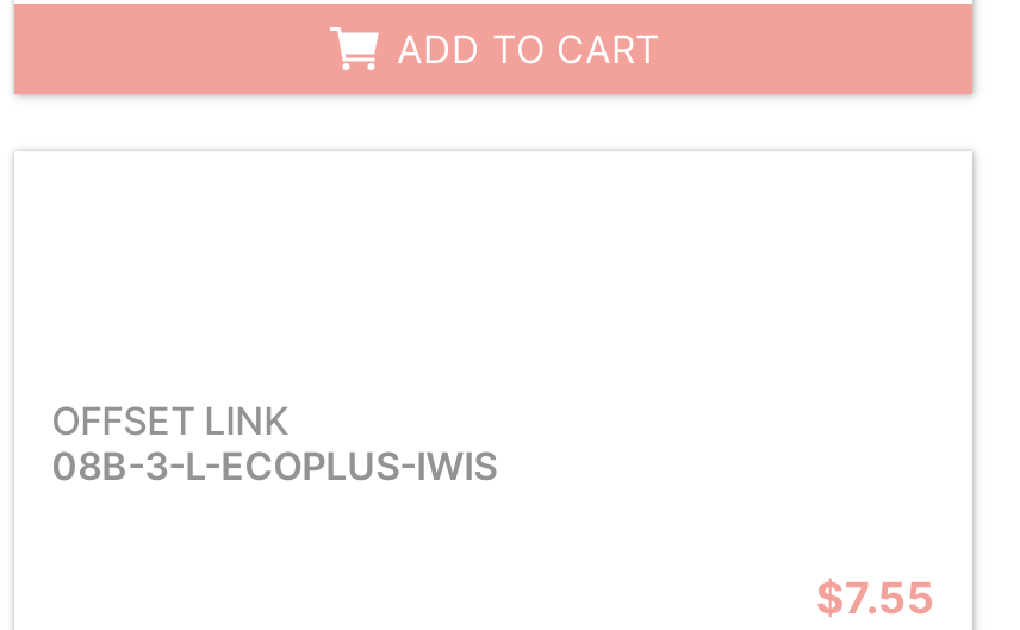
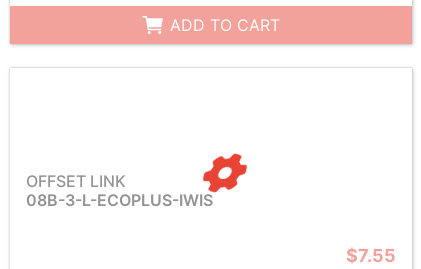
+ [image]
